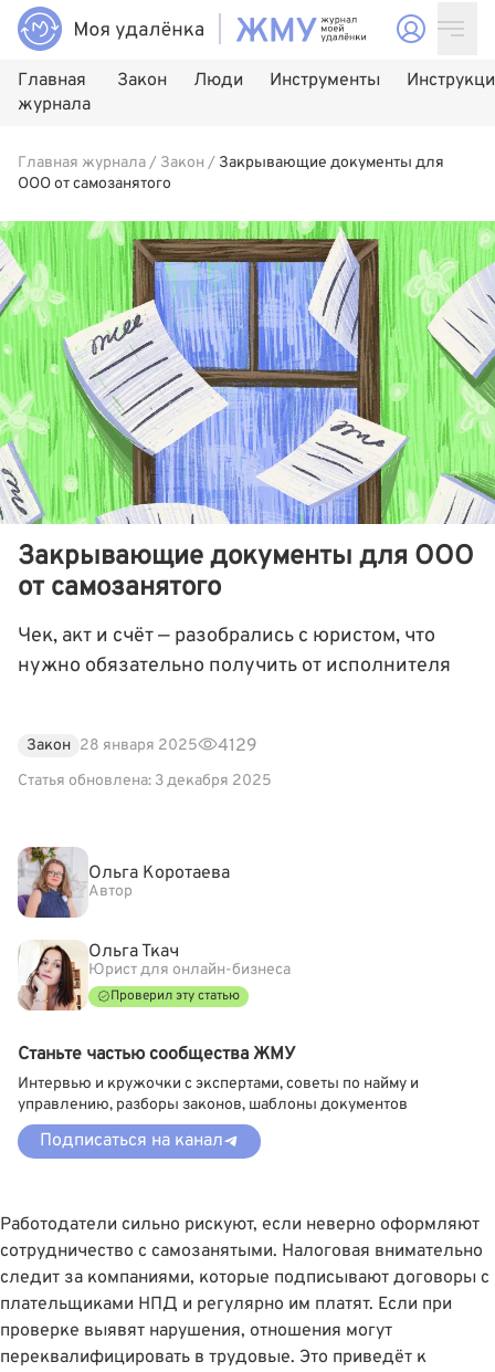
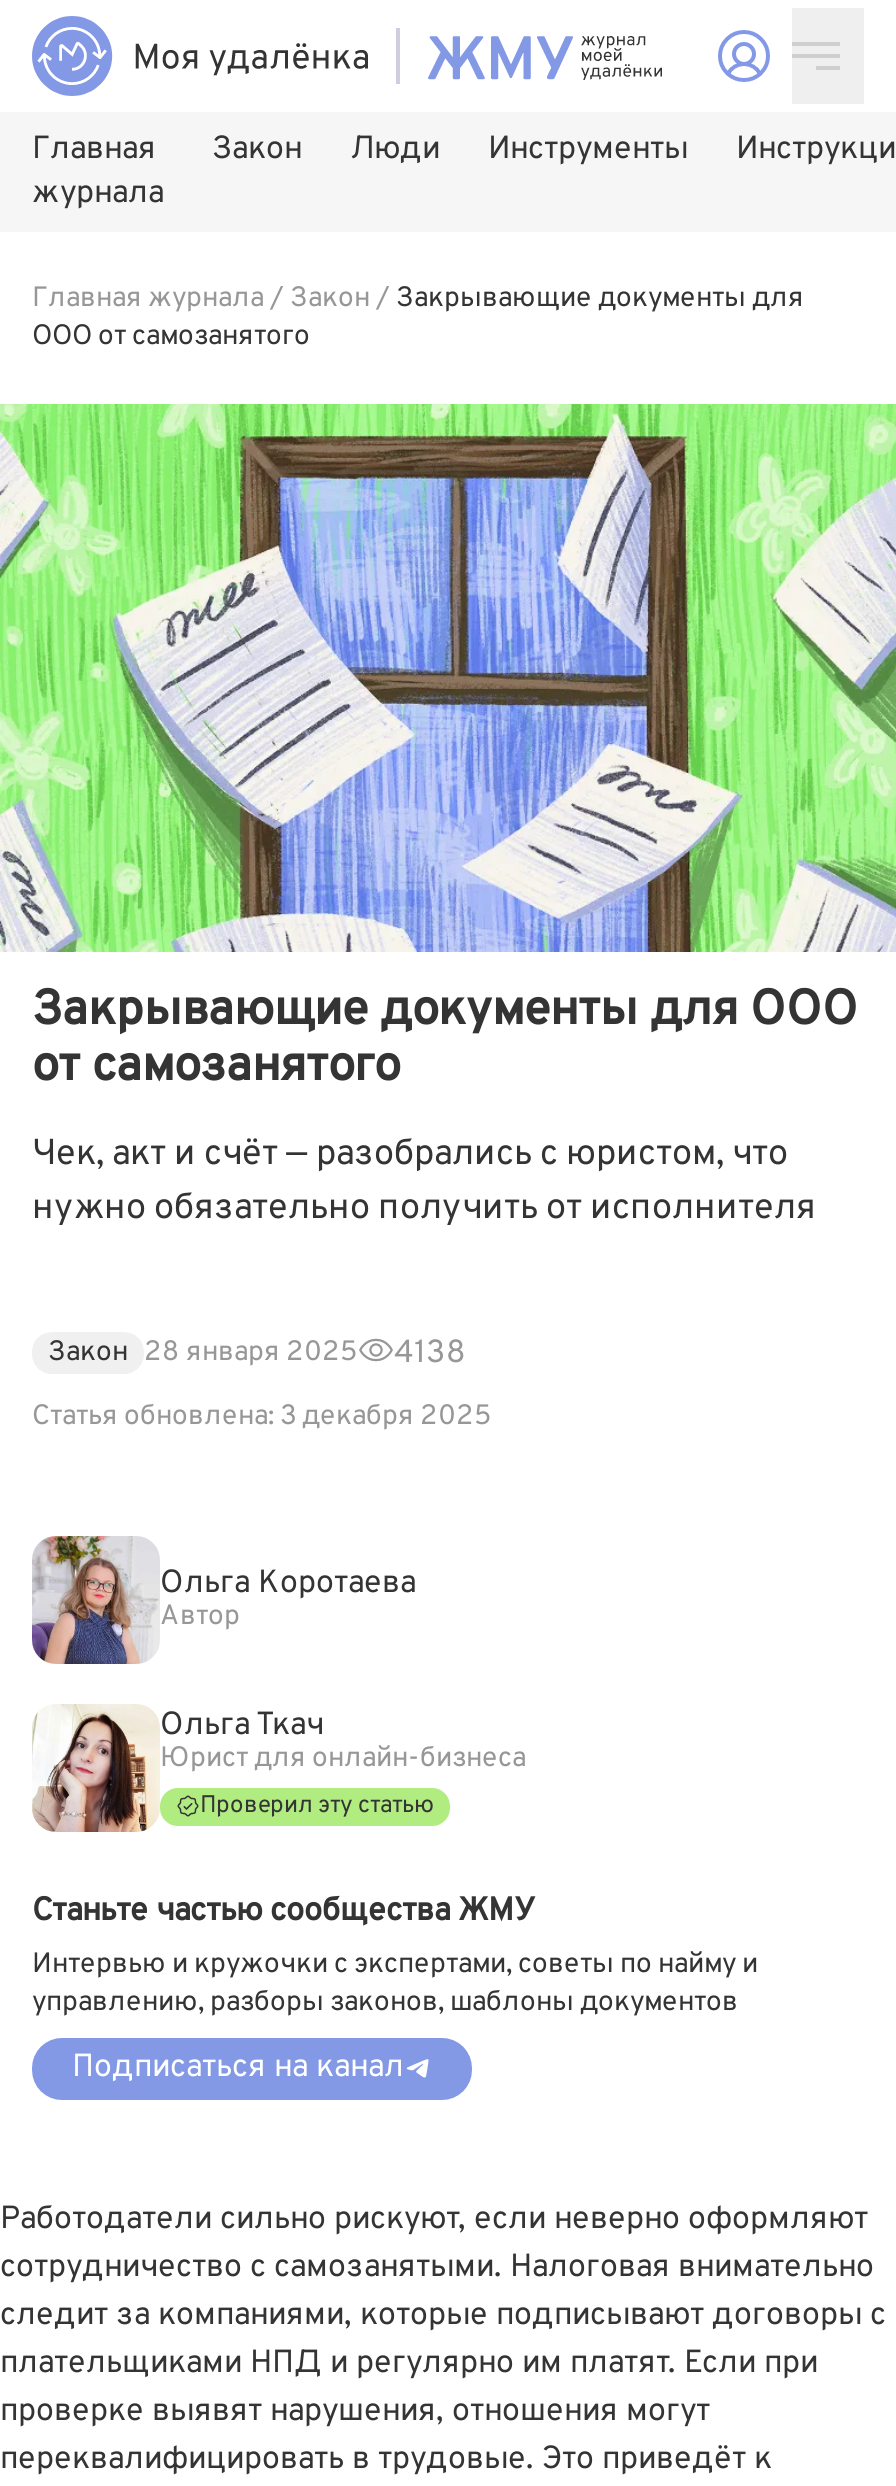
- Закон 28 января 2025 4129
+ Закон 28 января 2025 4138
